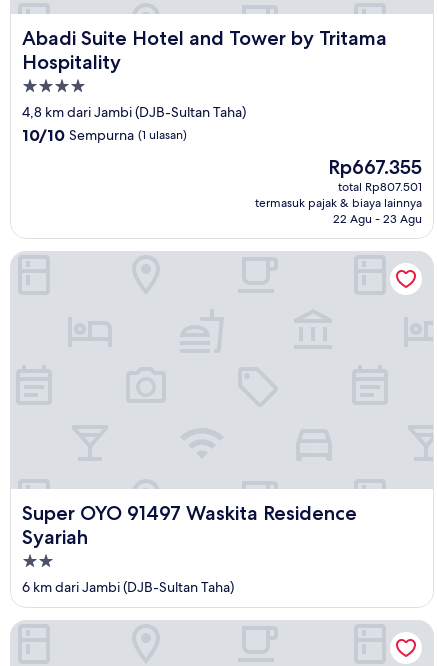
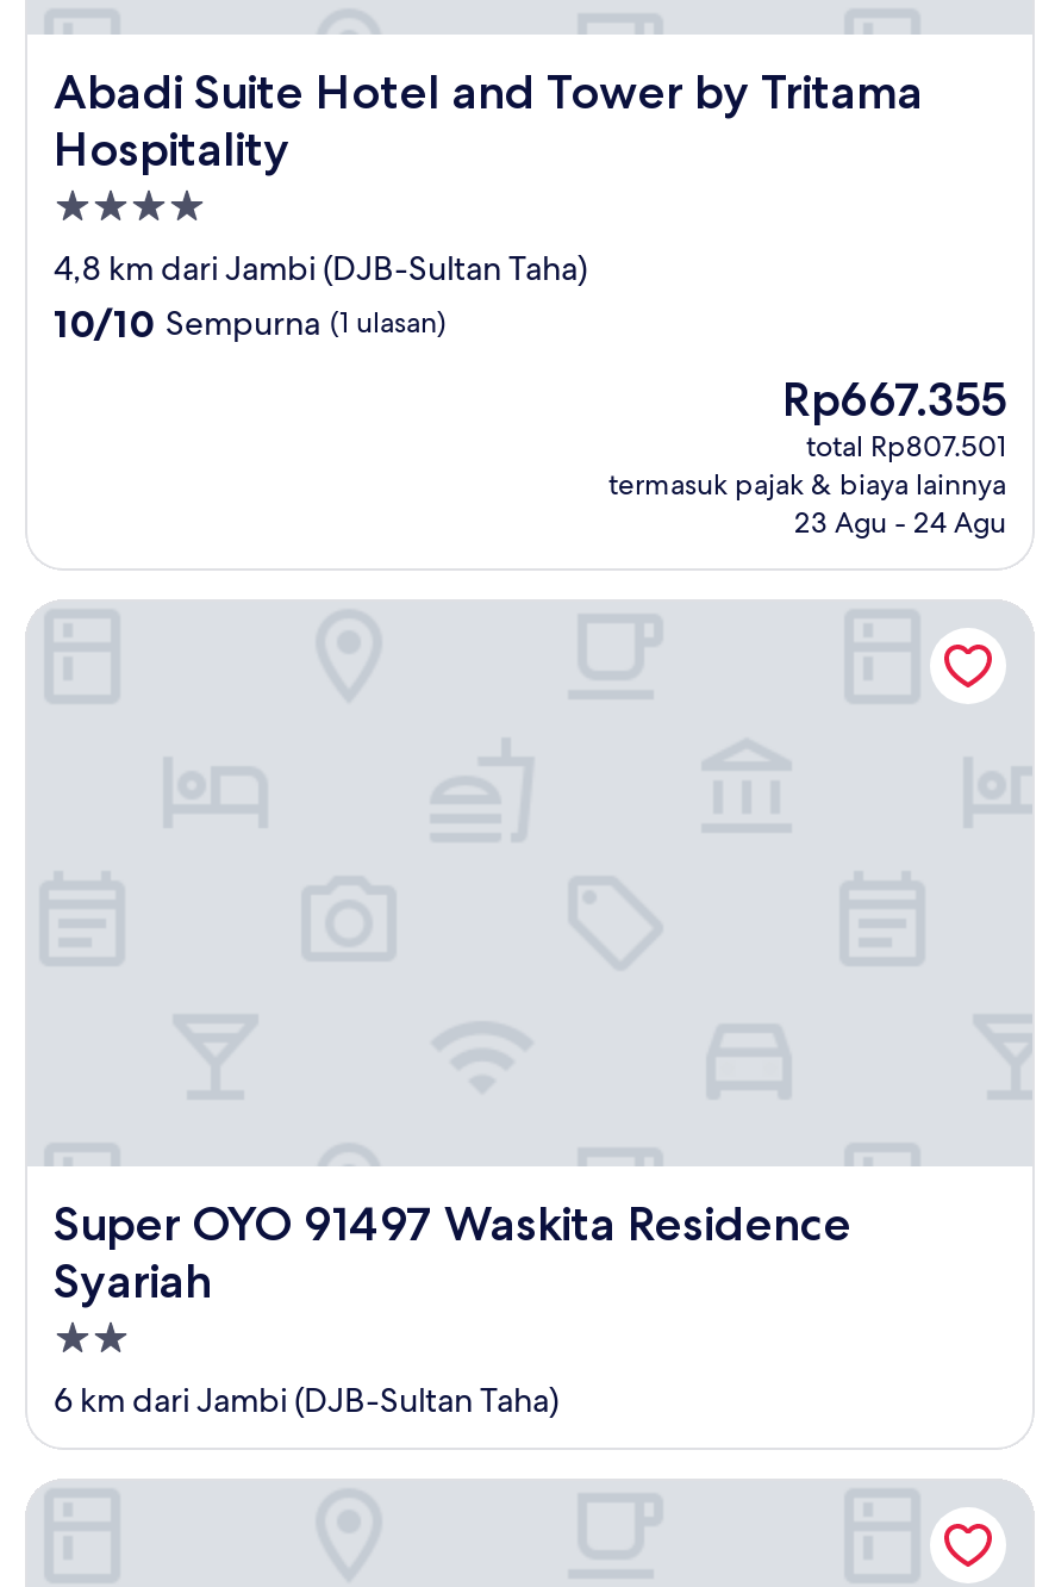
- 22 Agu - 23 Agu
+ 23 Agu - 24 Agu
